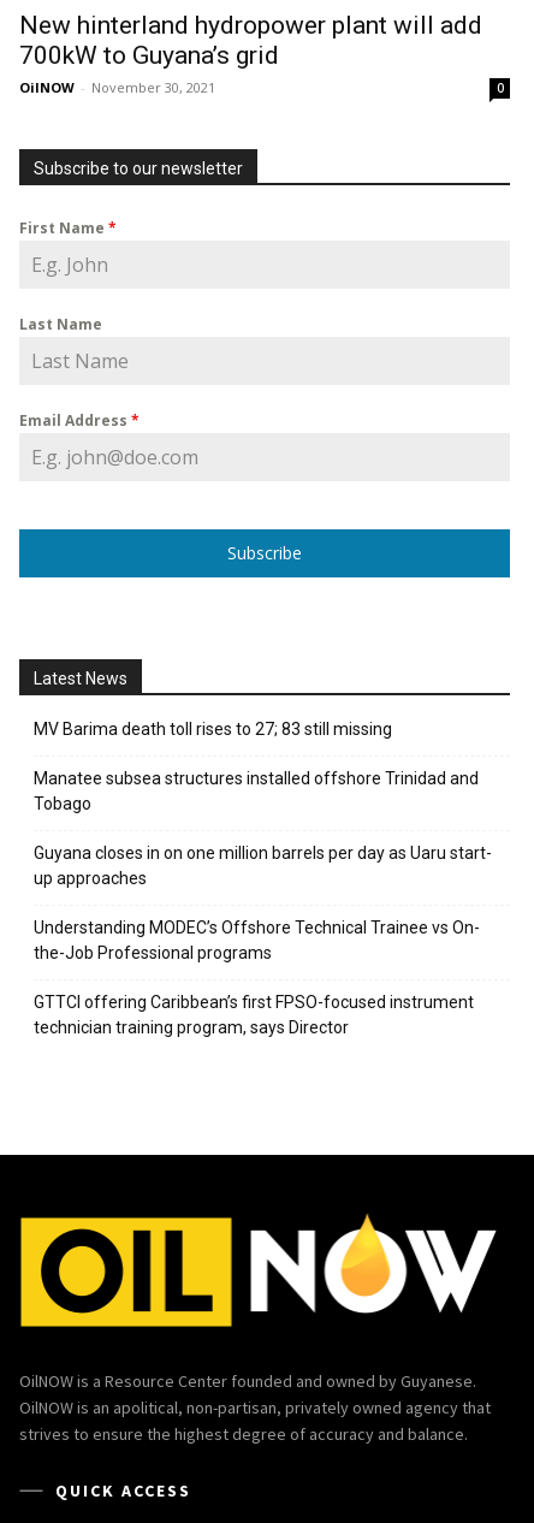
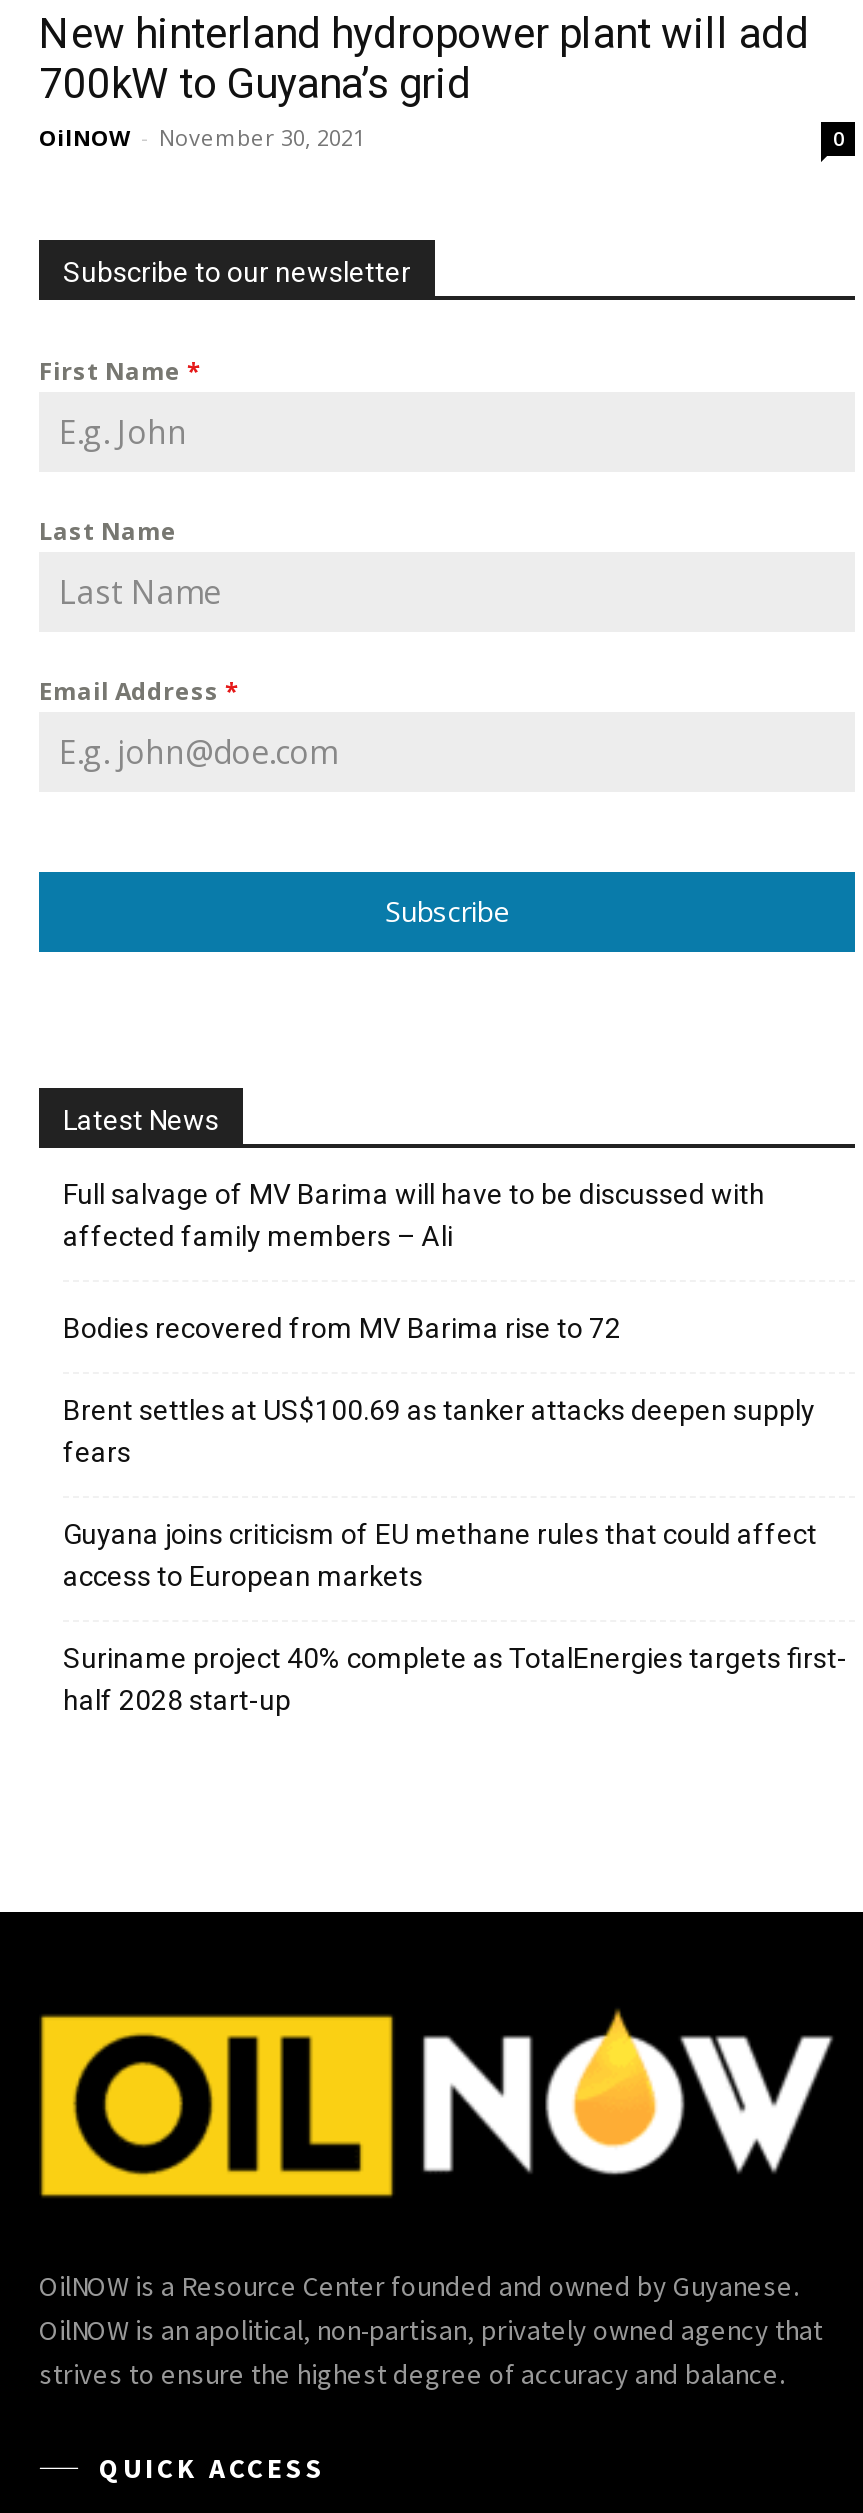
- MV Barima death toll rises to 27; 83 still missing
+ Full salvage of MV Barima will have to be discussed with
+ affected family members – Ali

- Manatee subsea structures installed offshore Trinidad and
- Tobago
+ Bodies recovered from MV Barima rise to 72

- Guyana closes in on one million barrels per day as Uaru start-
- up approaches
+ Brent settles at US$100.69 as tanker attacks deepen supply
+ fears

- Understanding MODEC’s Offshore Technical Trainee vs On-
- the-Job Professional programs
+ Guyana joins criticism of EU methane rules that could affect
+ access to European markets

- GTTCI offering Caribbean’s first FPSO-focused instrument
- technician training program, says Director
+ Suriname project 40% complete as TotalEnergies targets first-
+ half 2028 start-up
